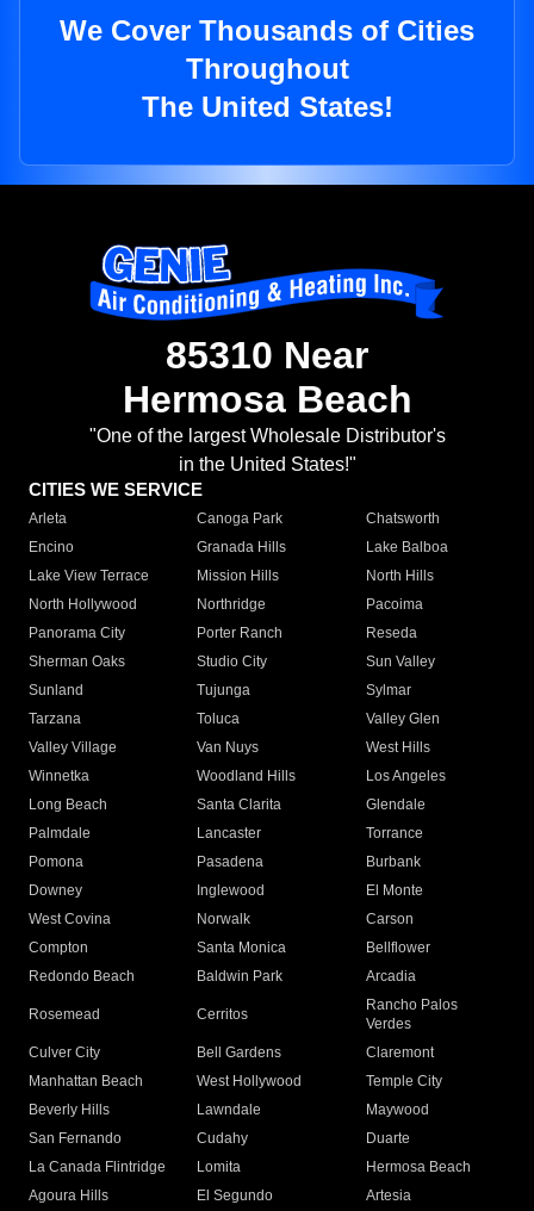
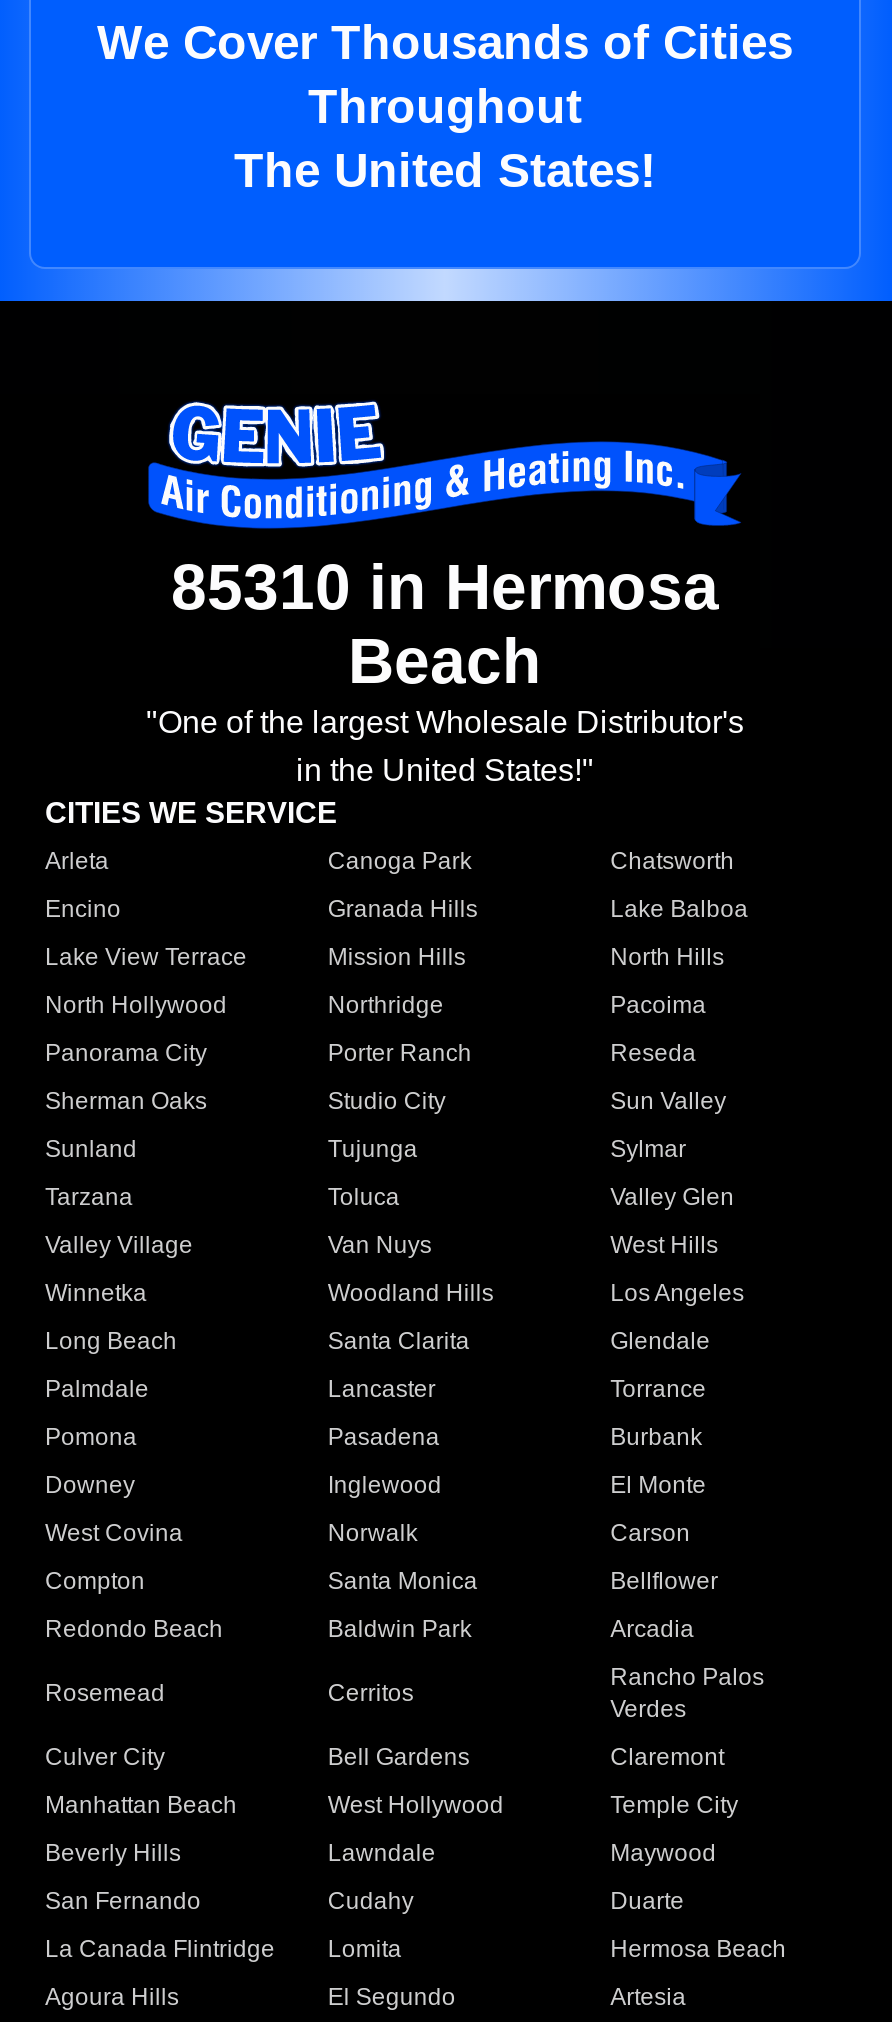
- 85310 Near
- Hermosa Beach
+ 85310 in Hermosa
+ Beach
